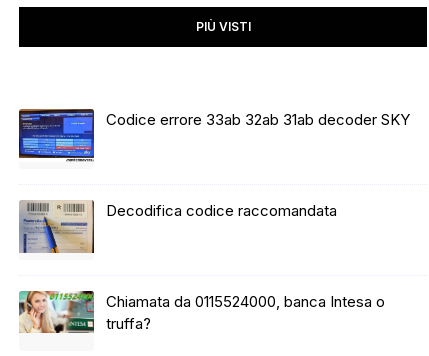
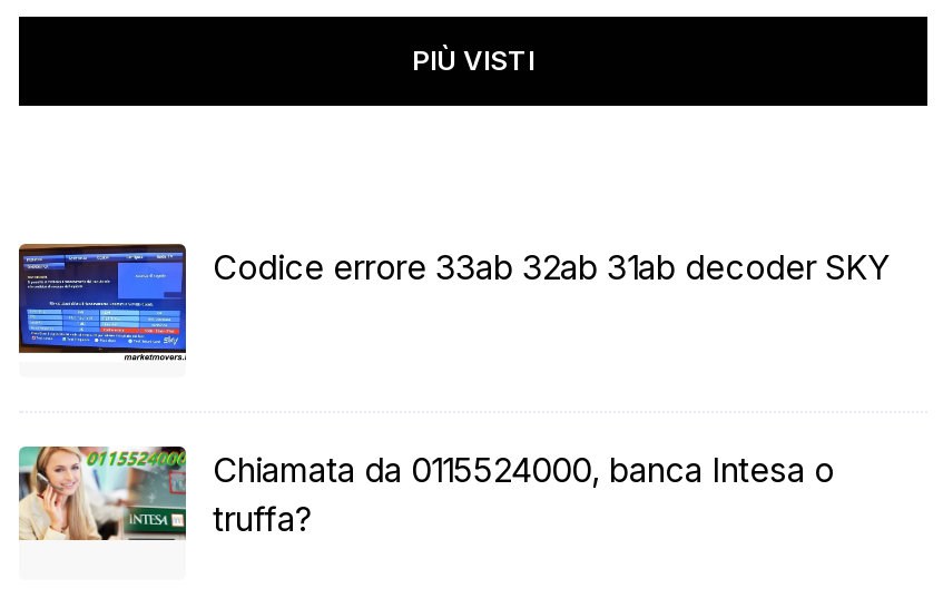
- [image]
- Decodifica codice raccomandata
